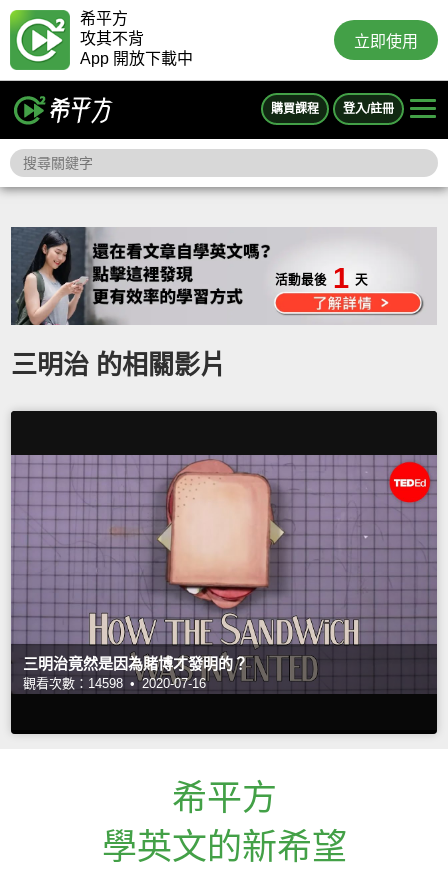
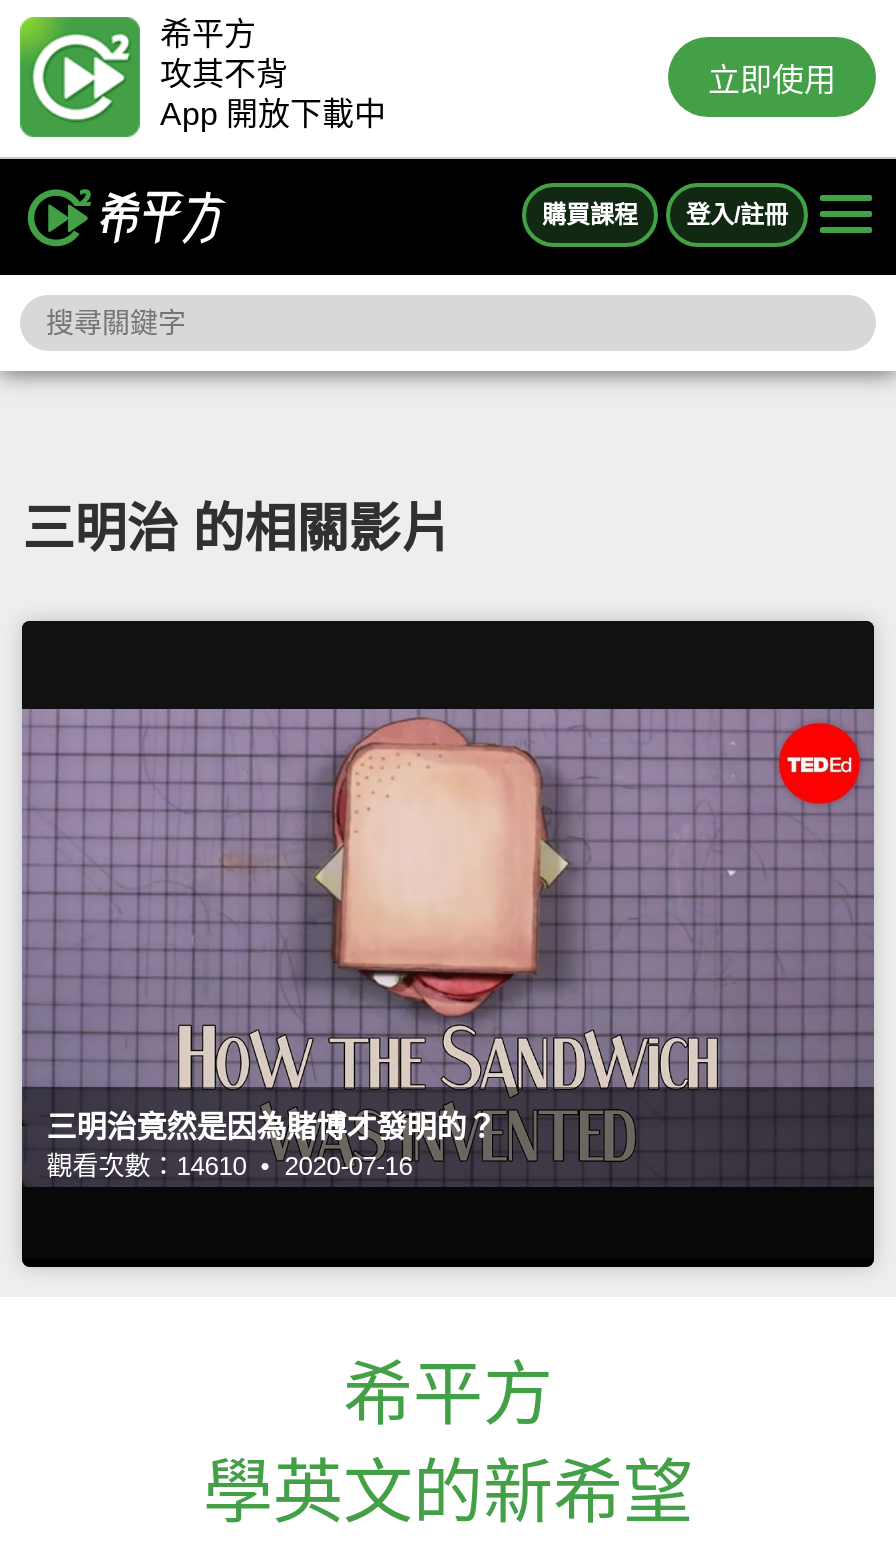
- 活動最後 1 天

- 觀看次數：14598 • 2020-07-16
+ 觀看次數：14610 • 2020-07-16
